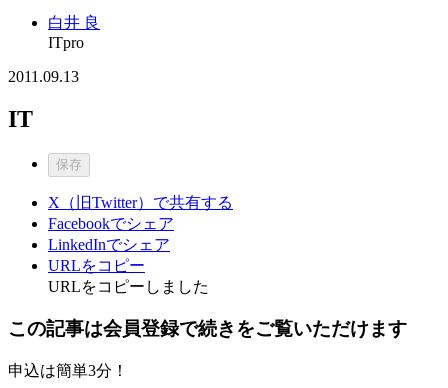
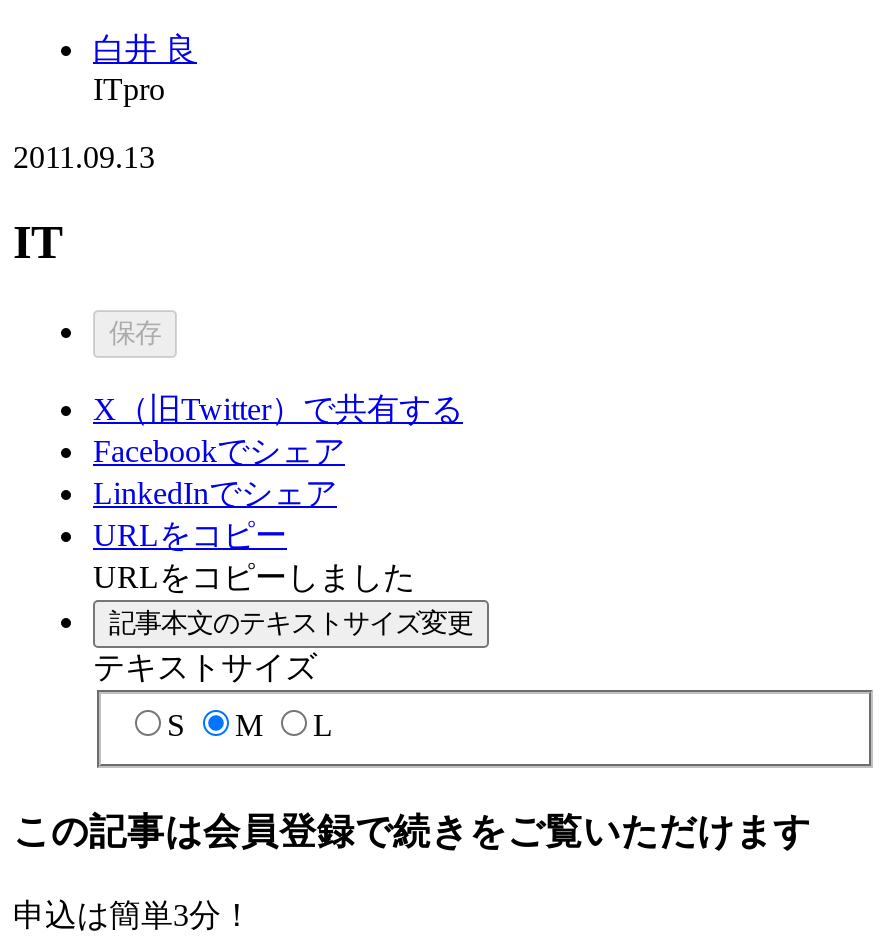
+ 記事本文のテキストサイズ変更
+ テキストサイズ
+ S
+ M
+ L
